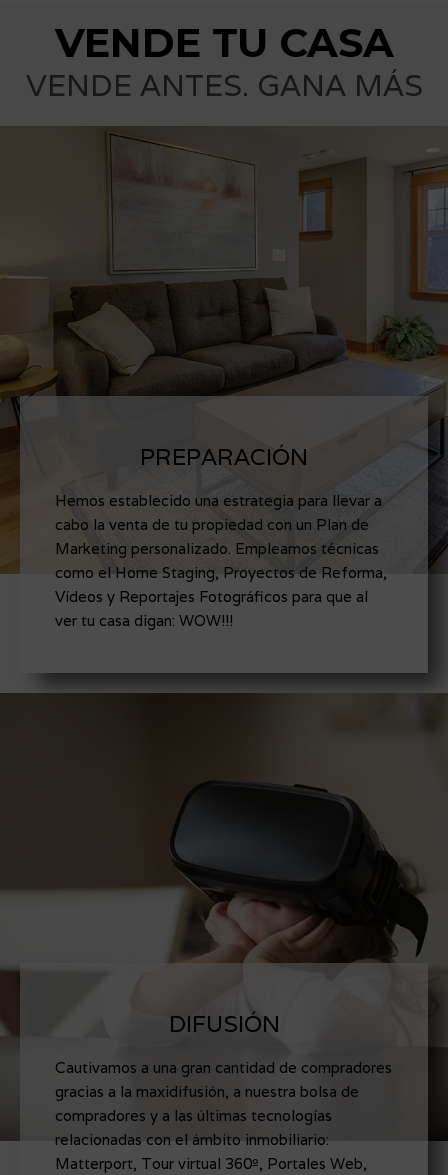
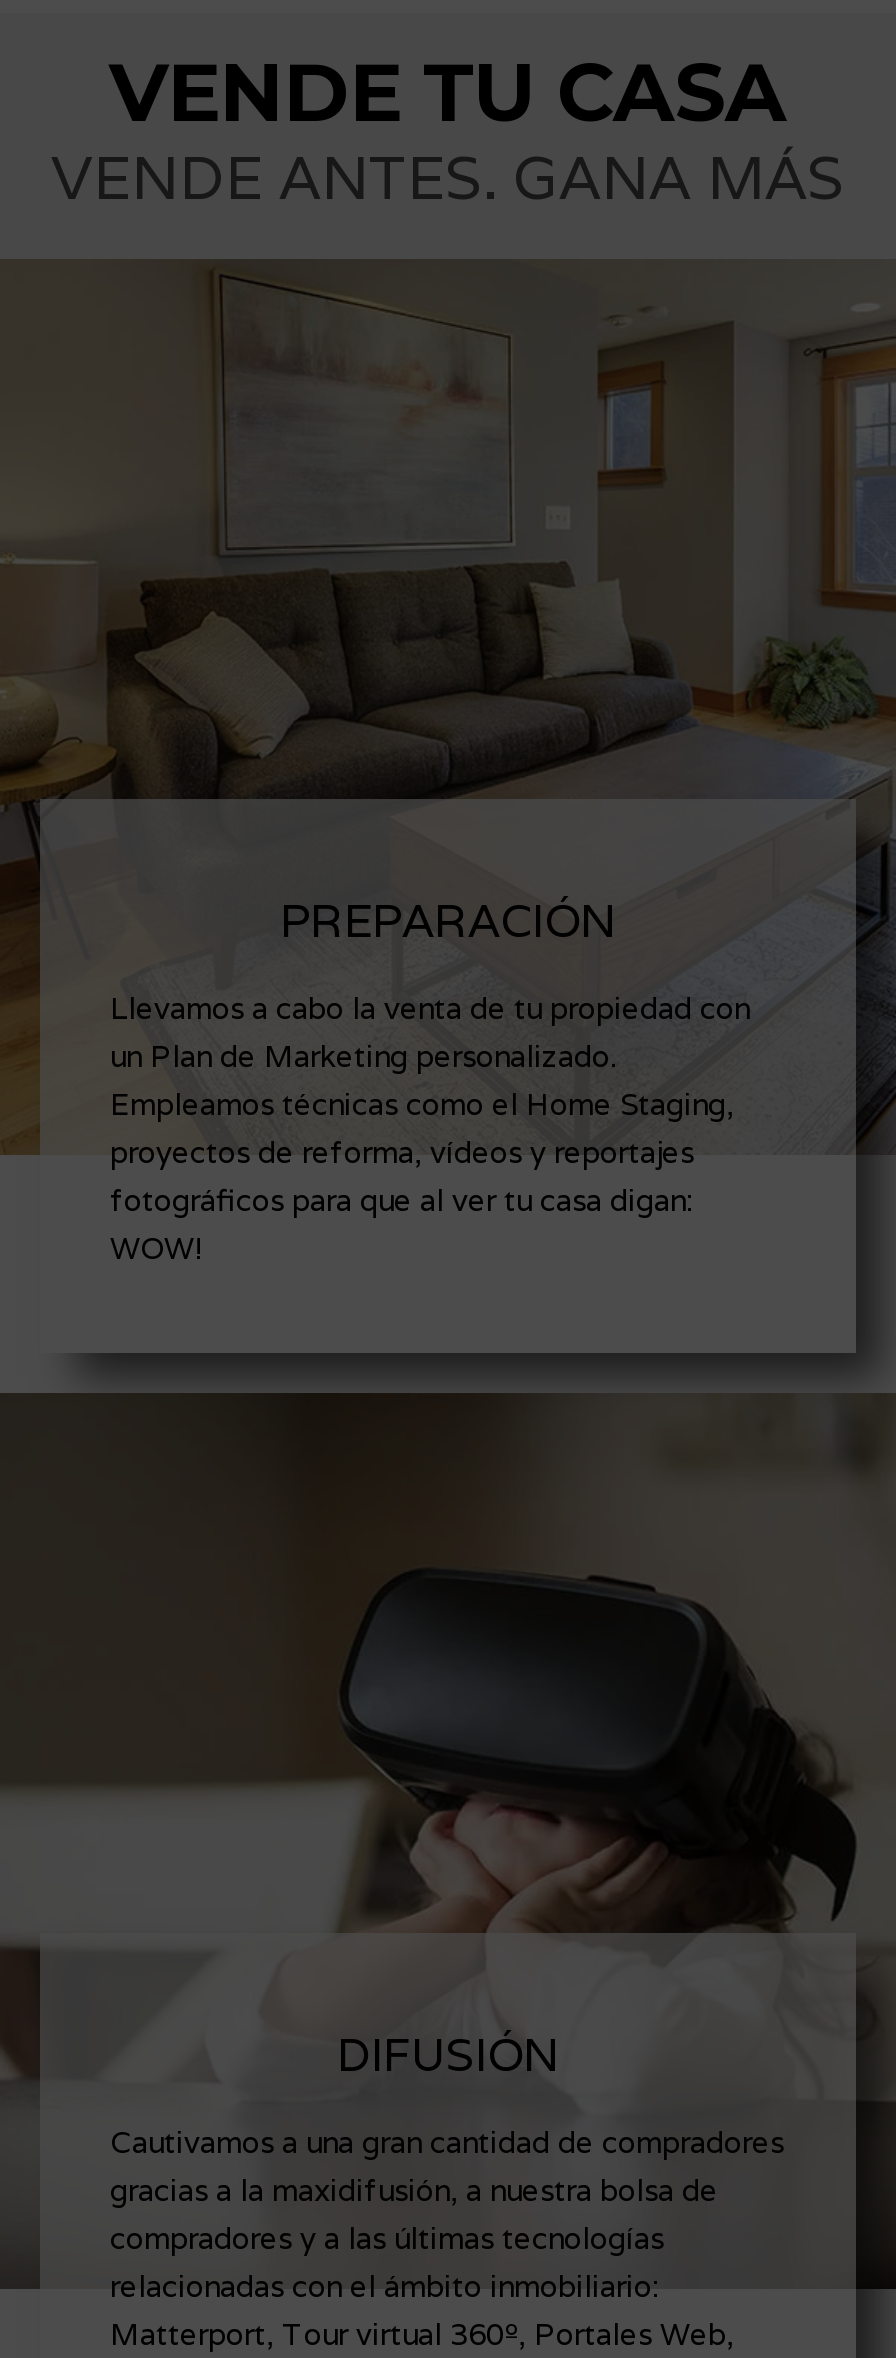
- Hemos establecido una estrategia para llevar a
- cabo la venta de tu propiedad con un Plan de
- Marketing personalizado. Empleamos técnicas
- como el Home Staging, Proyectos de Reforma,
- Vídeos y Reportajes Fotográficos para que al
- ver tu casa digan: WOW!!!
+ Llevamos a cabo la venta de tu propiedad con
+ un Plan de Marketing personalizado.
+ Empleamos técnicas como el Home Staging,
+ proyectos de reforma, vídeos y reportajes
+ fotográficos para que al ver tu casa digan:
+ WOW!
